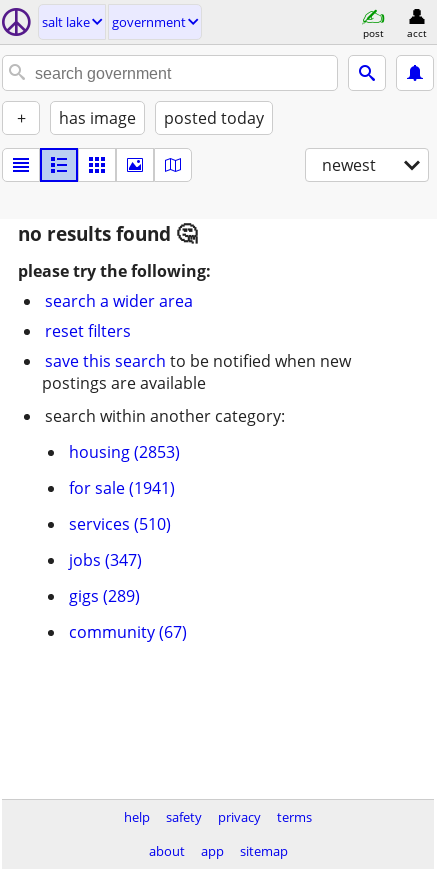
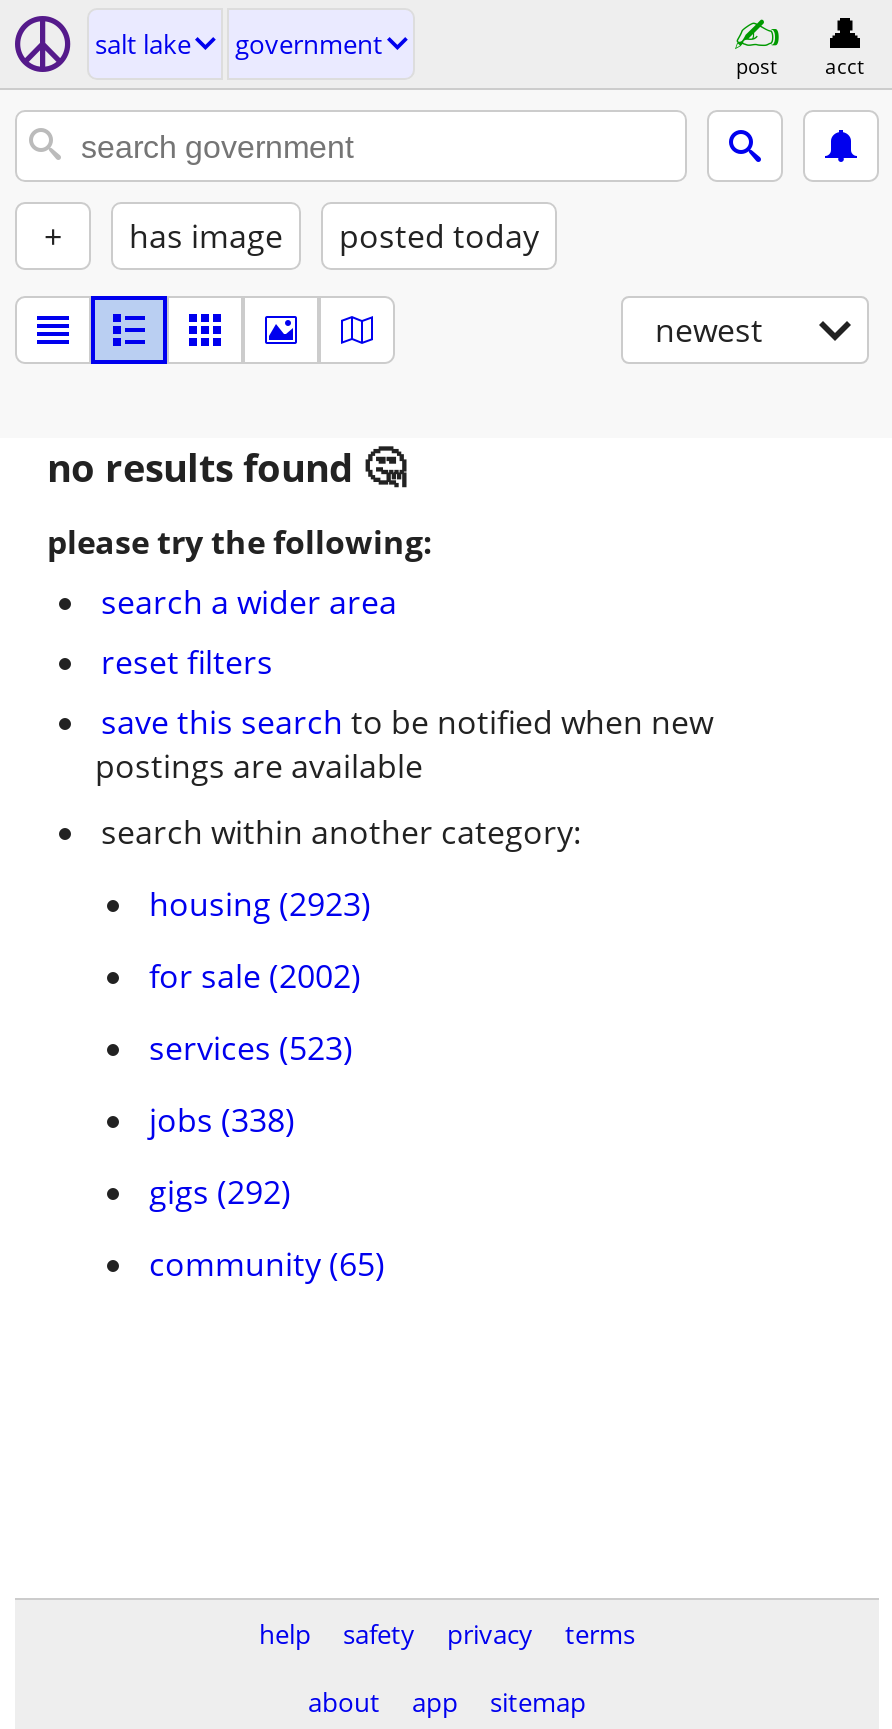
- housing (2853)
+ housing (2923)

- for sale (1941)
+ for sale (2002)

- services (510)
+ services (523)

- jobs (347)
+ jobs (338)

- gigs (289)
+ gigs (292)

- community (67)
+ community (65)
